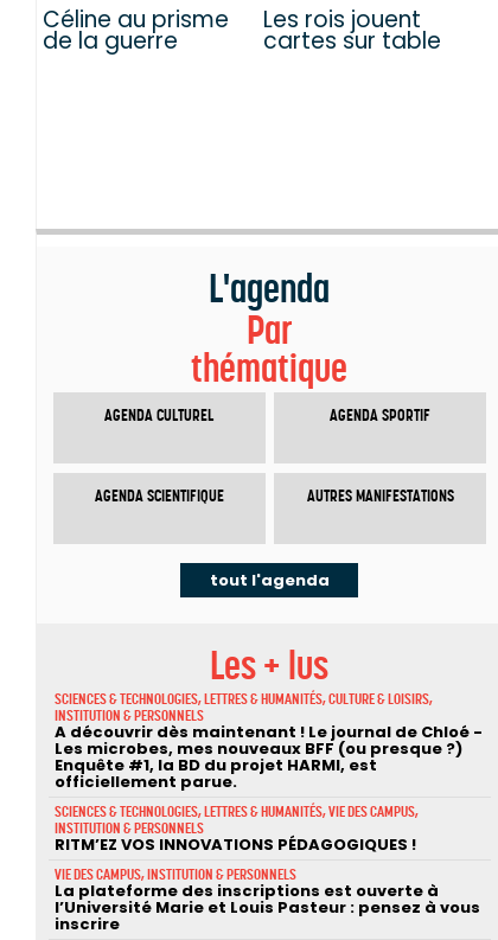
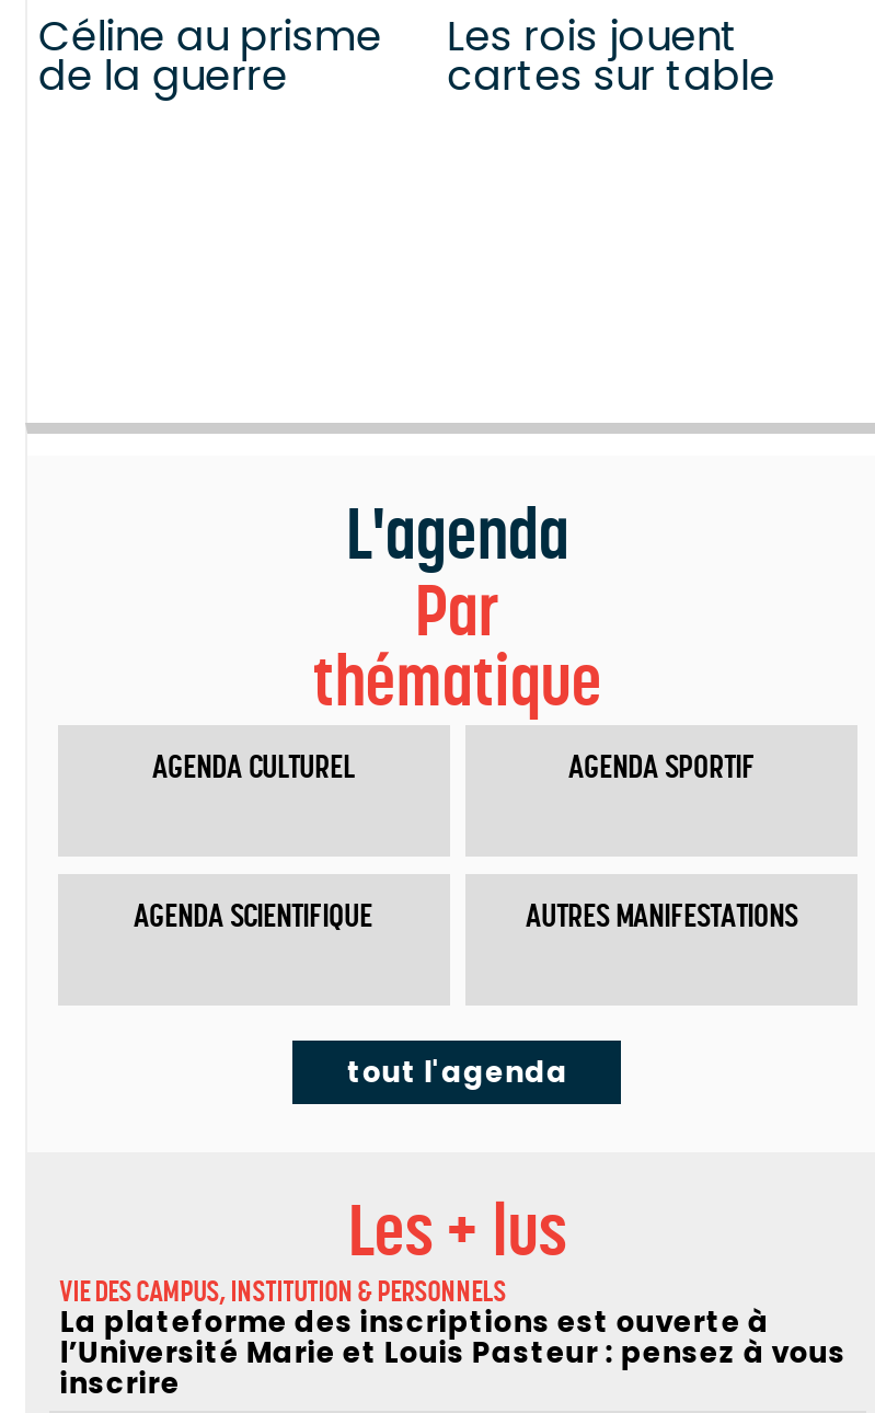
- SCIENCES & TECHNOLOGIES, LETTRES & HUMANITÉS, CULTURE & LOISIRS,
- INSTITUTION & PERSONNELS
- A découvrir dès maintenant ! Le journal de Chloé -
- Les microbes, mes nouveaux BFF (ou presque ?)
- Enquête #1, la BD du projet HARMI, est
- officiellement parue.
- SCIENCES & TECHNOLOGIES, LETTRES & HUMANITÉS, VIE DES CAMPUS,
- INSTITUTION & PERSONNELS
- RITM’EZ VOS INNOVATIONS PÉDAGOGIQUES !
